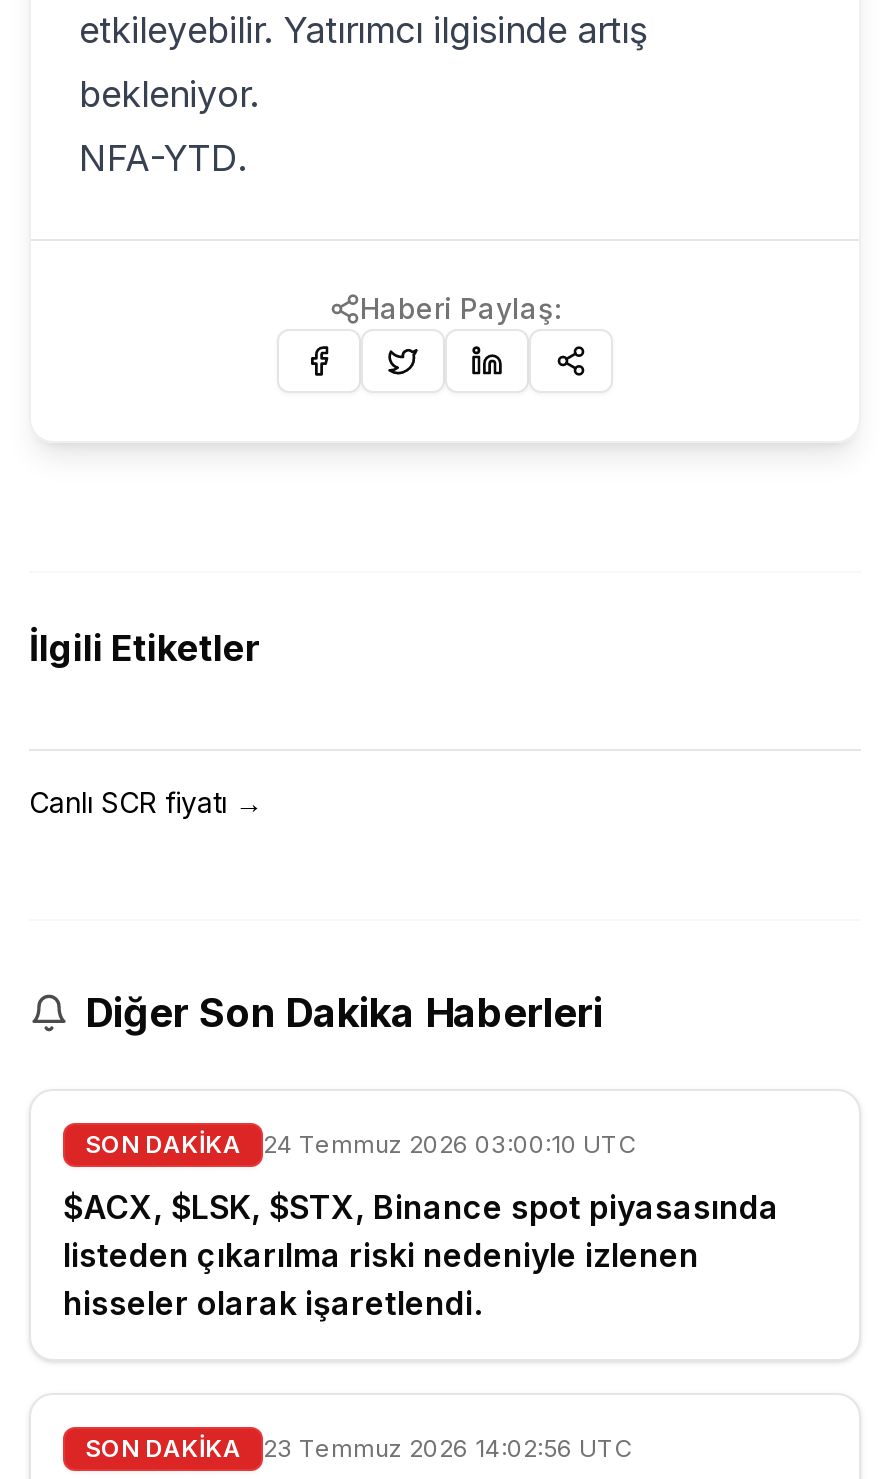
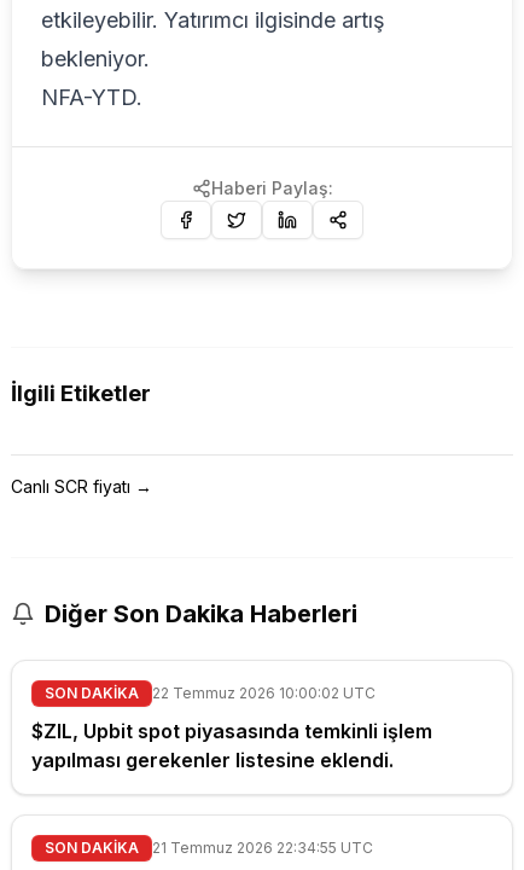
- SON DAKİKA 24 Temmuz 2026 03:00:10 UTC
+ SON DAKİKA 22 Temmuz 2026 10:00:02 UTC

- $ACX, $LSK, $STX, Binance spot piyasasında
- listeden çıkarılma riski nedeniyle izlenen
- hisseler olarak işaretlendi.
+ $ZIL, Upbit spot piyasasında temkinli işlem
+ yapılması gerekenler listesine eklendi.

- SON DAKİKA 23 Temmuz 2026 14:02:56 UTC
+ SON DAKİKA 21 Temmuz 2026 22:34:55 UTC
